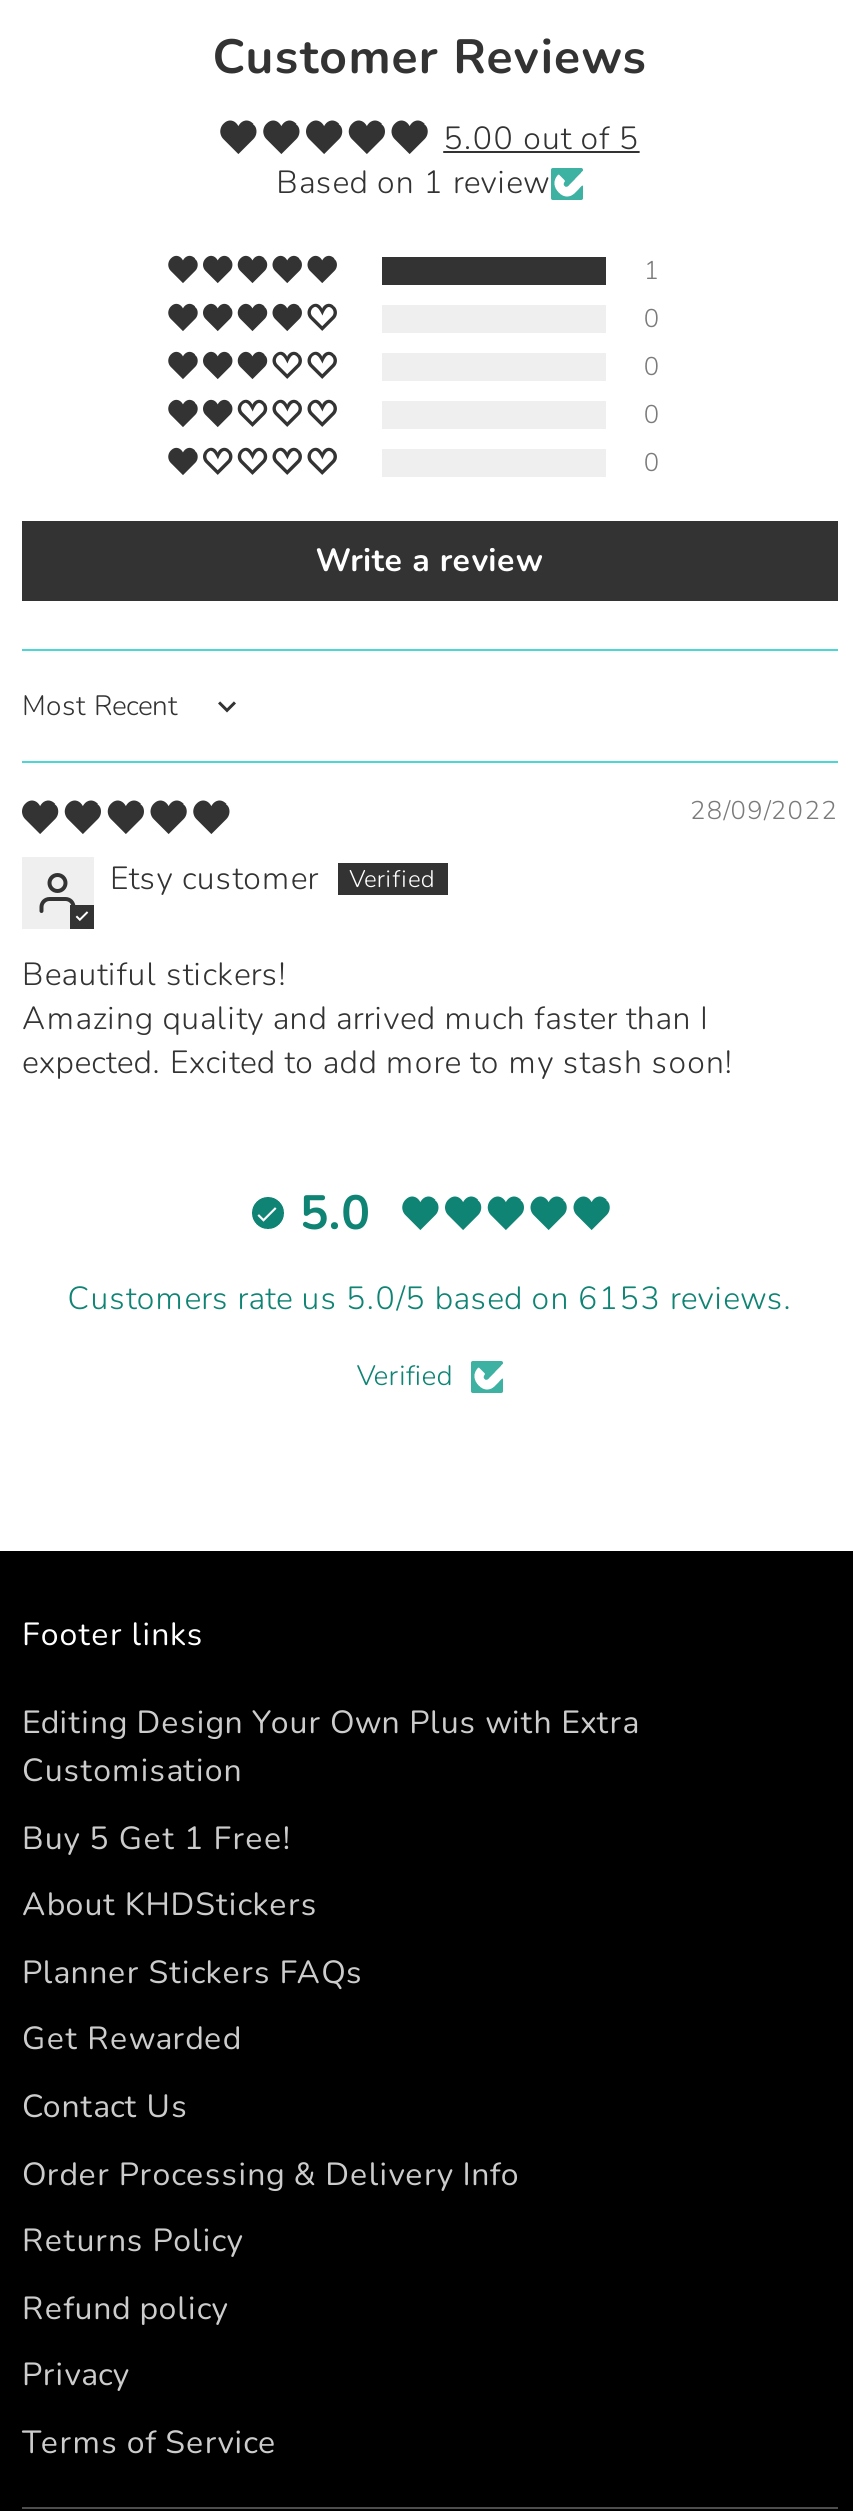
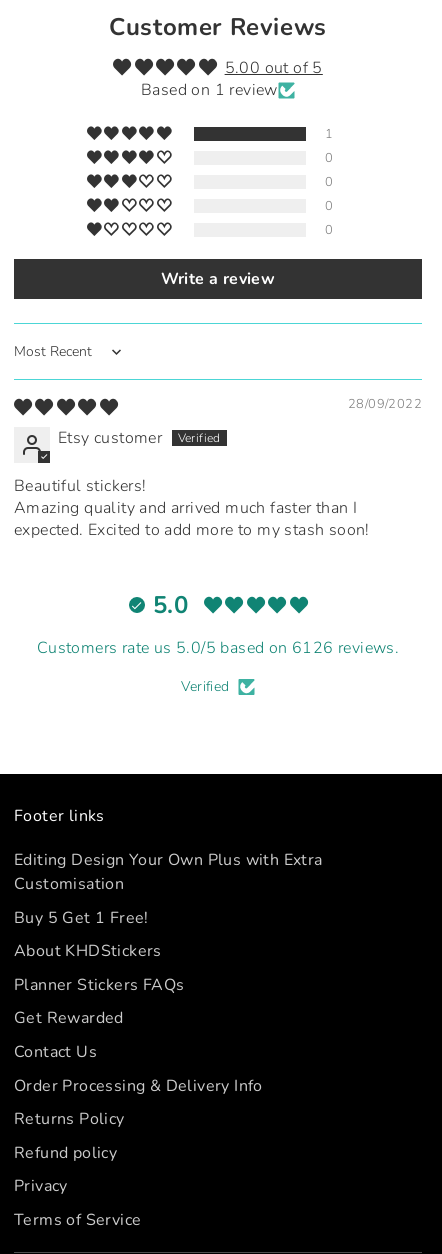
- Customers rate us 5.0/5 based on 6153 reviews.
+ Customers rate us 5.0/5 based on 6126 reviews.
